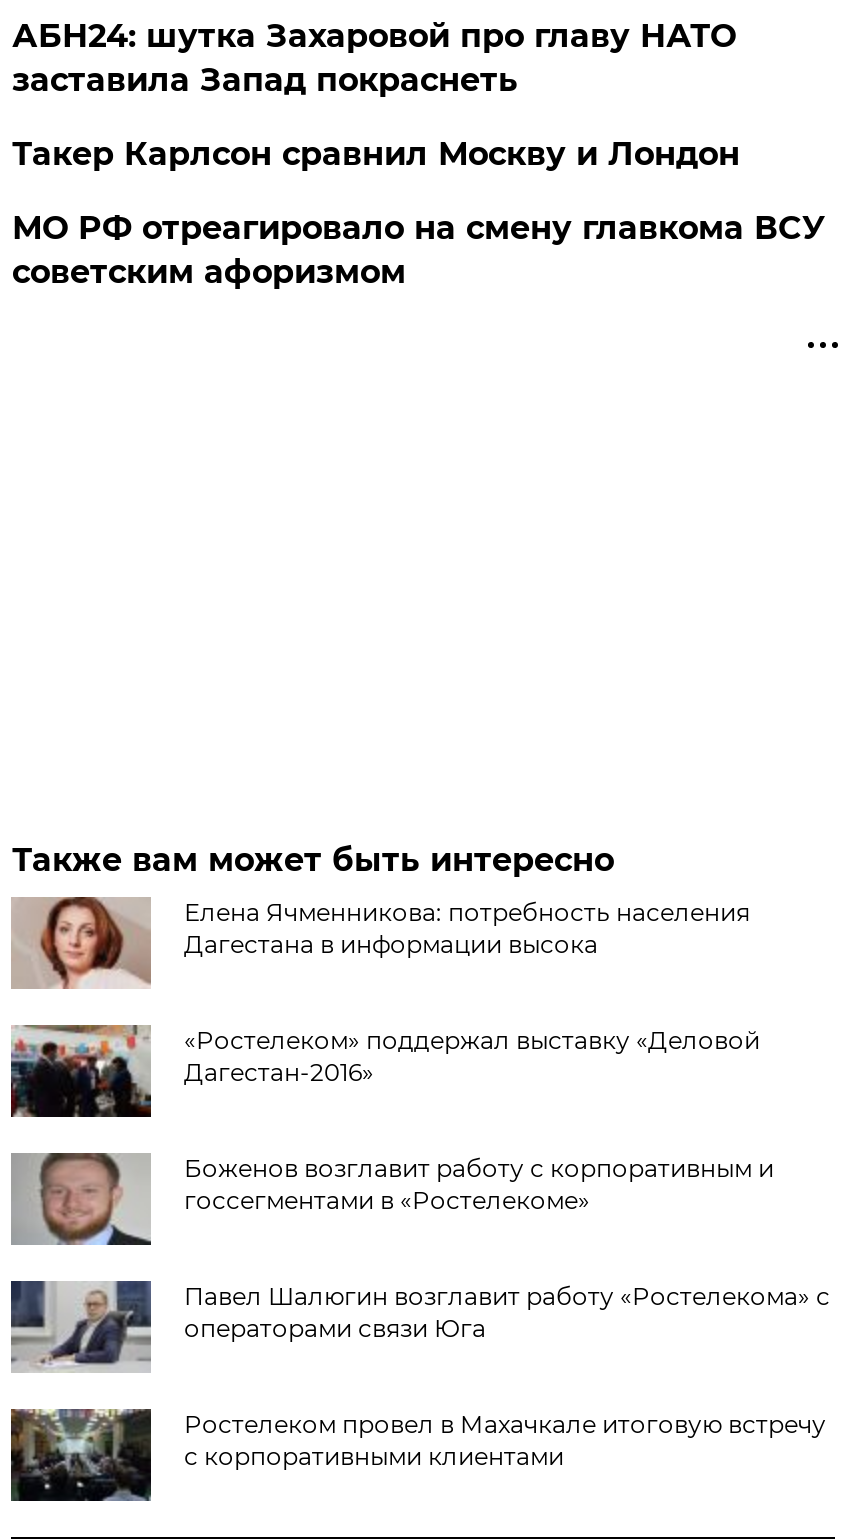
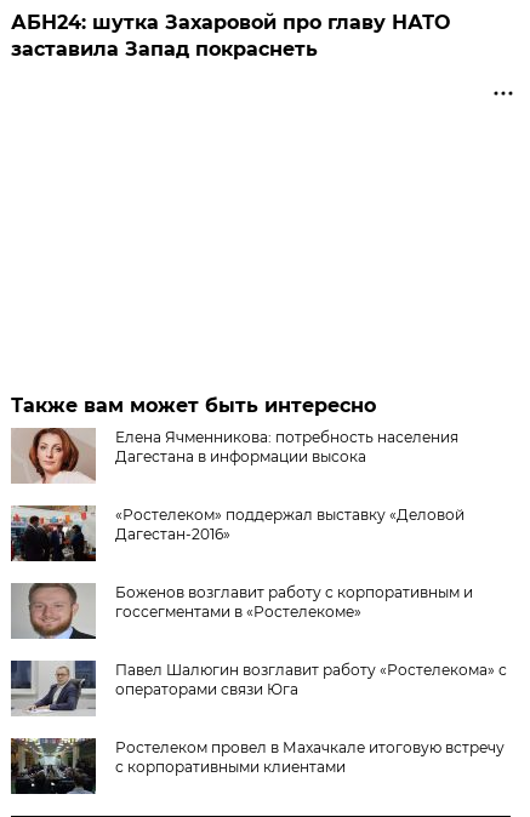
- Такер Карлсон сравнил Москву и Лондон
- МО РФ отреагировало на смену главкома ВСУ
- советским афоризмом
